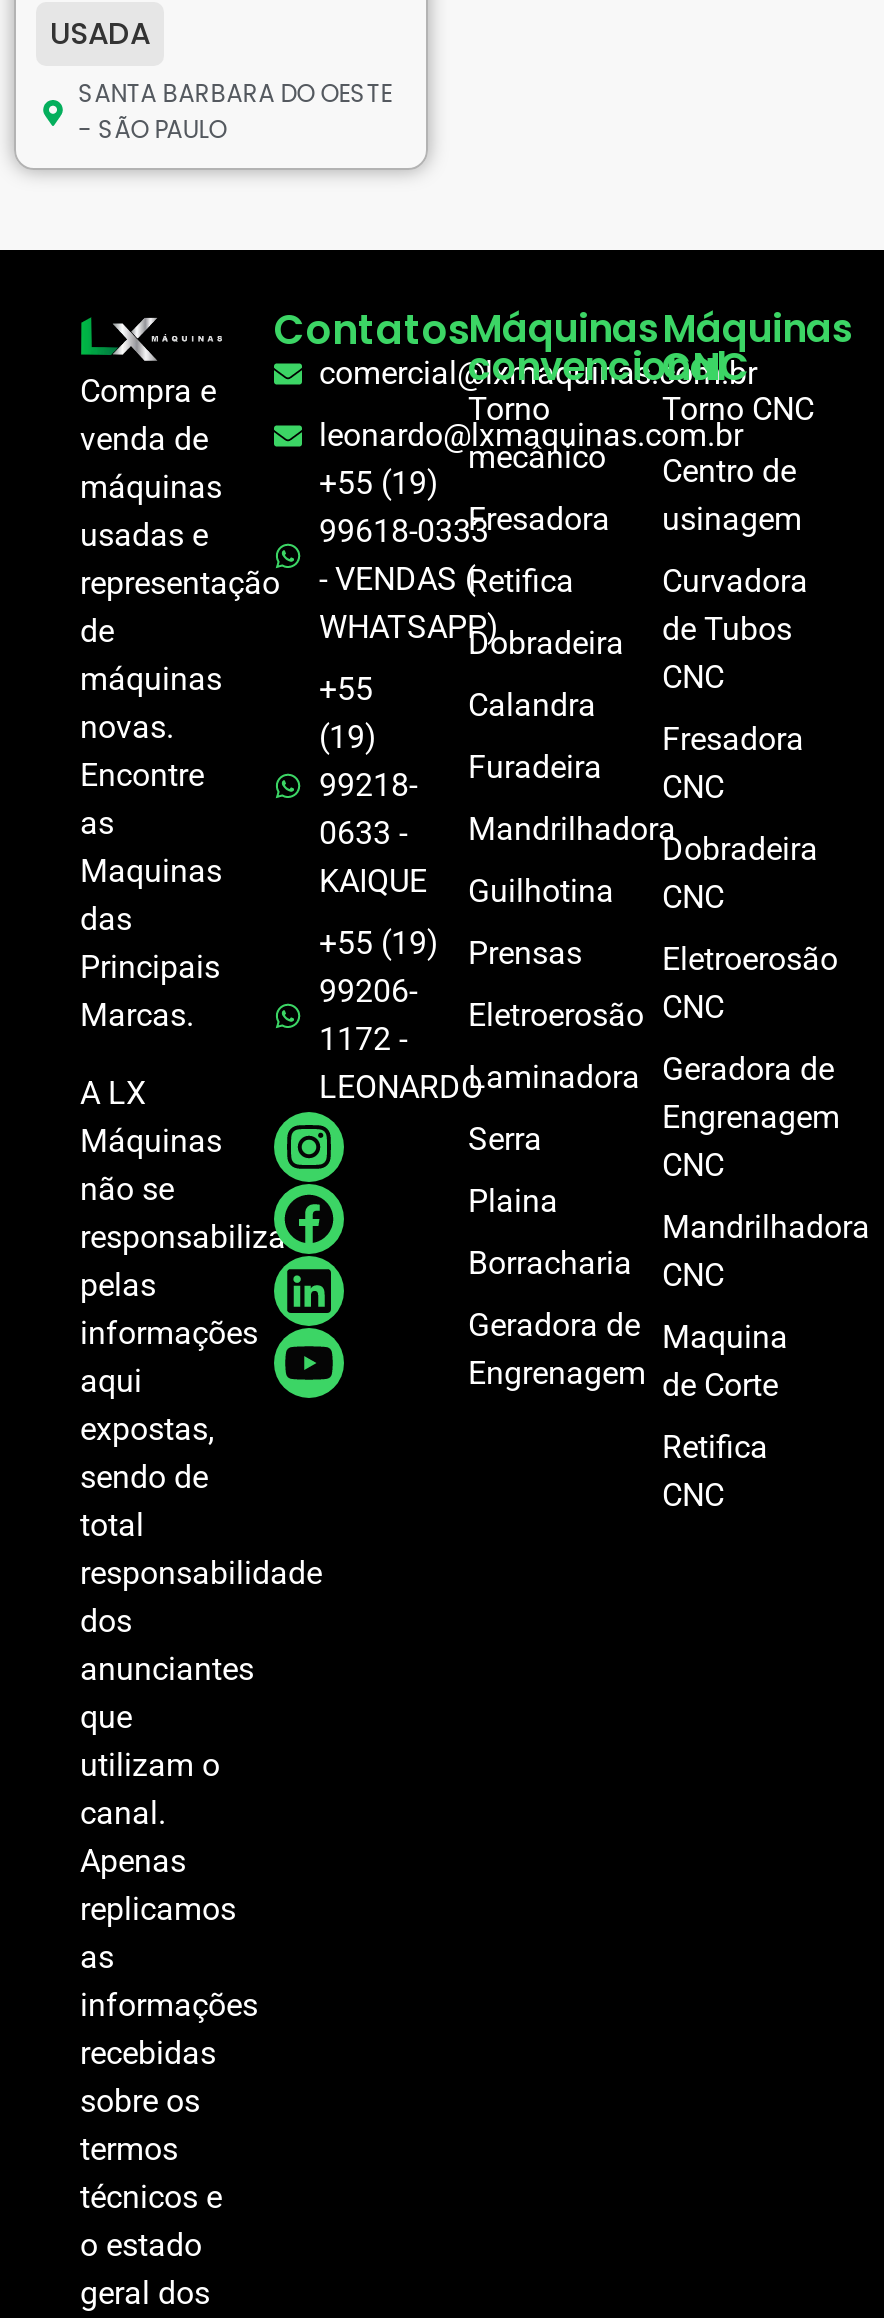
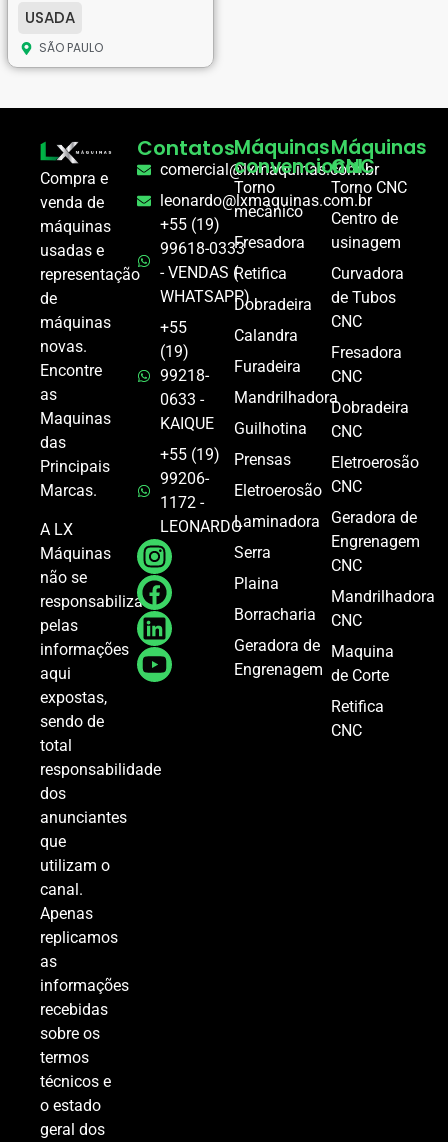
- SANTA BARBARA DO OESTE
- - SÃO PAULO
+ SÃO PAULO
